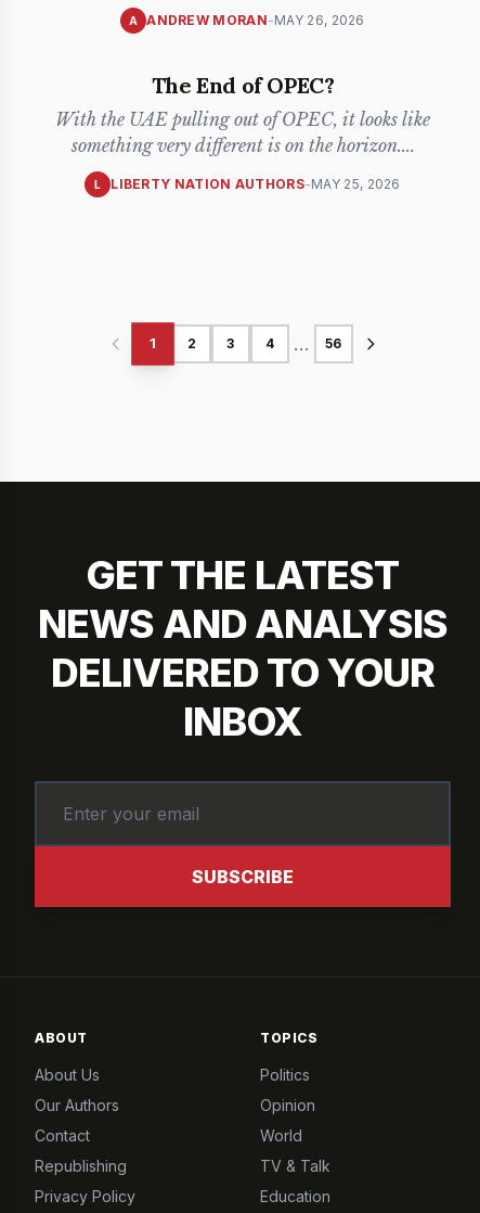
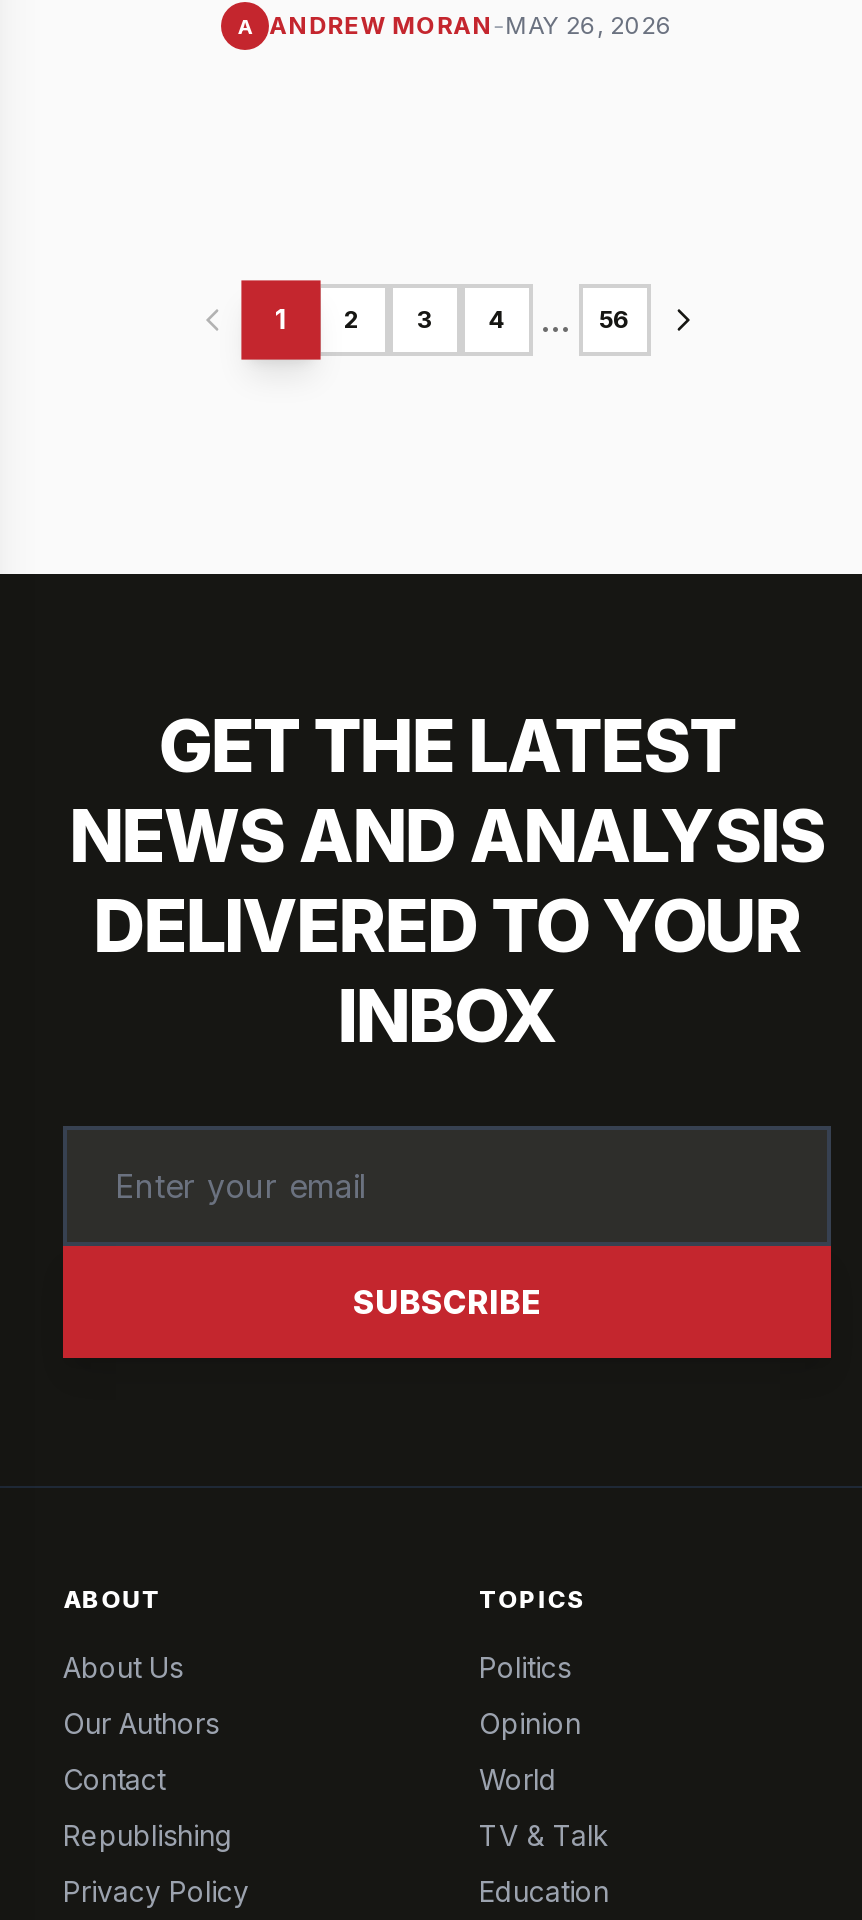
- The End of OPEC?
- With the UAE pulling out of OPEC, it looks like
- something very different is on the horizon....
- L
- LIBERTY NATION AUTHORS-MAY 25, 2026
